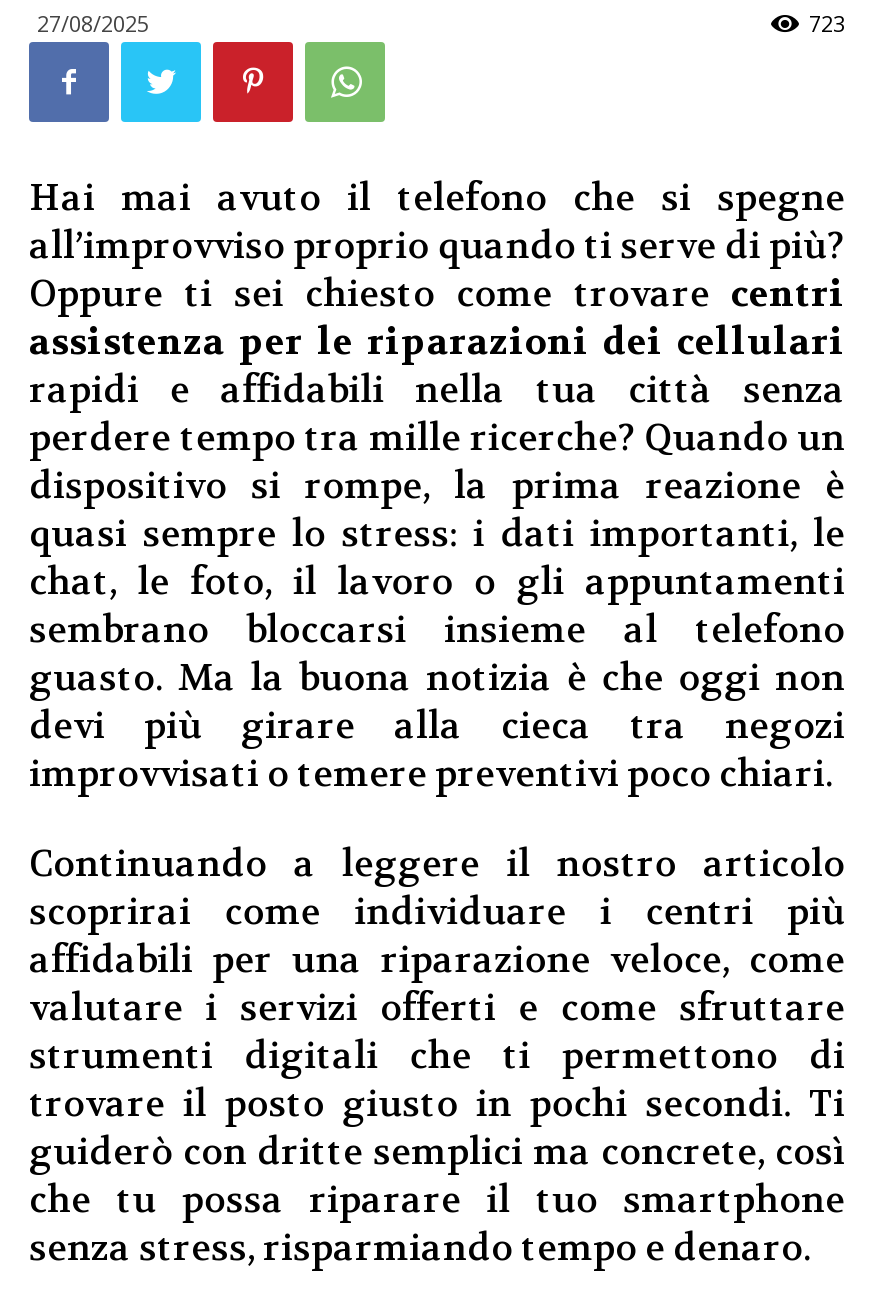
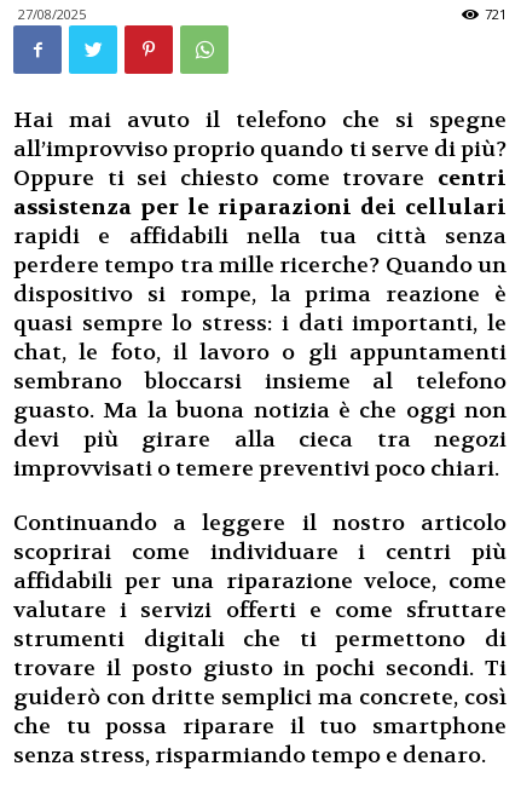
- 723
+ 721
